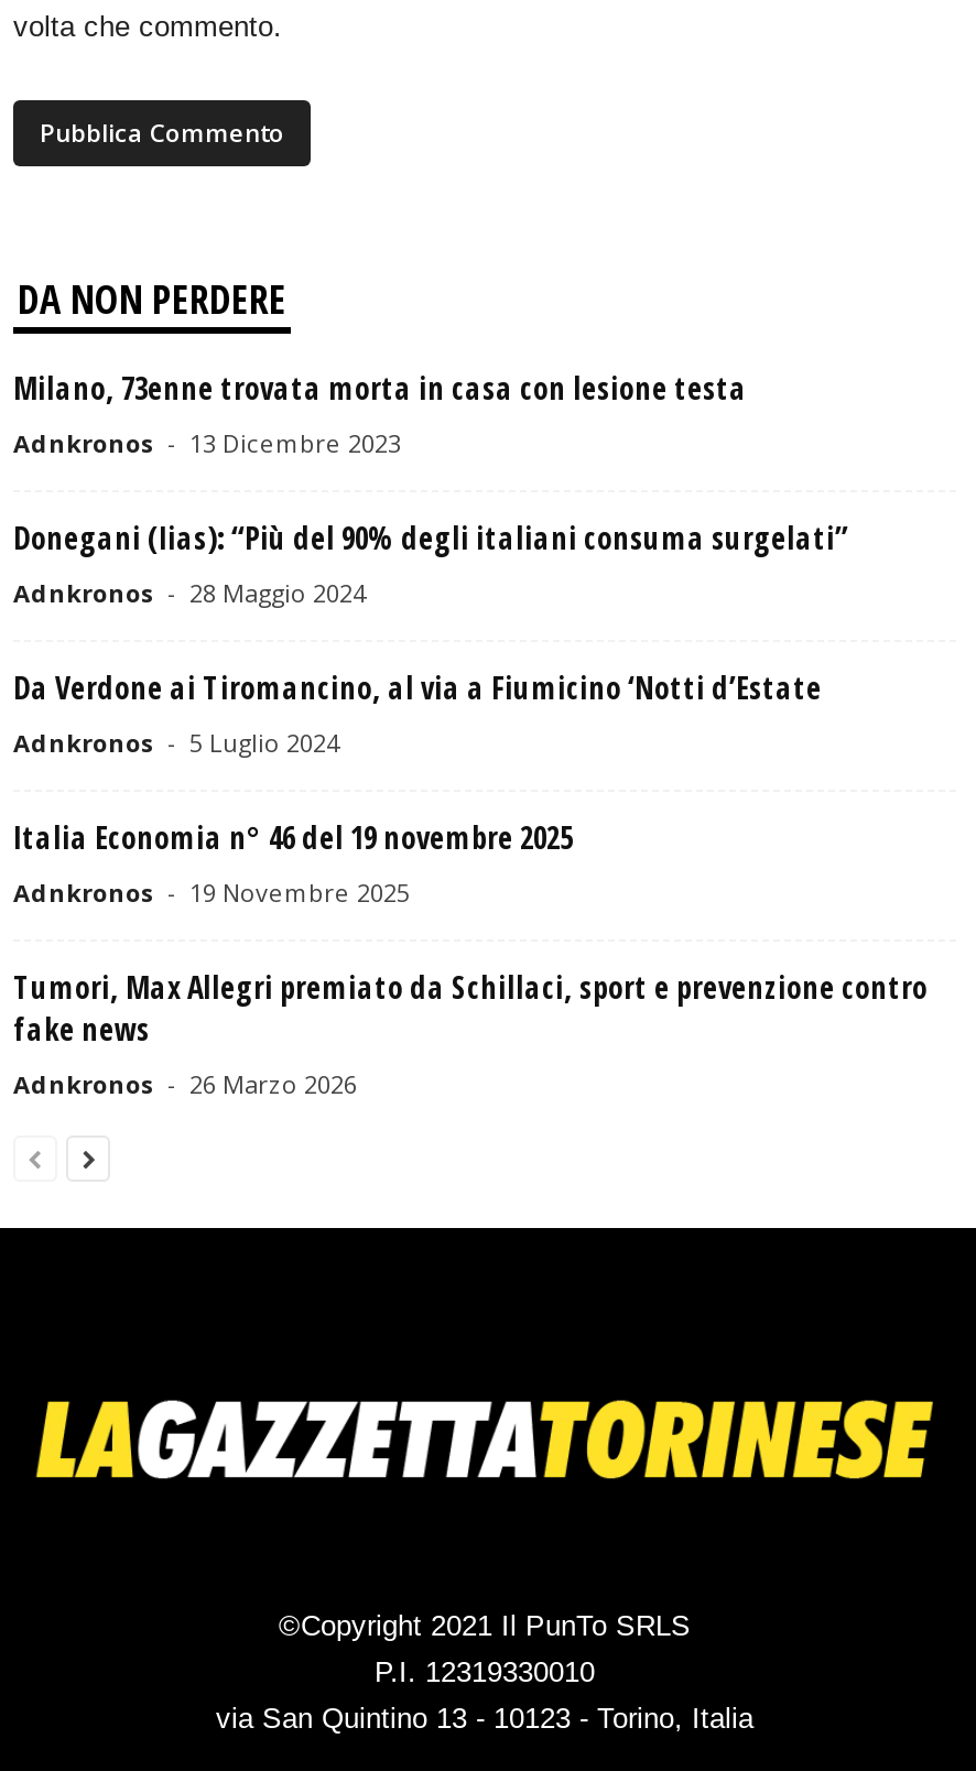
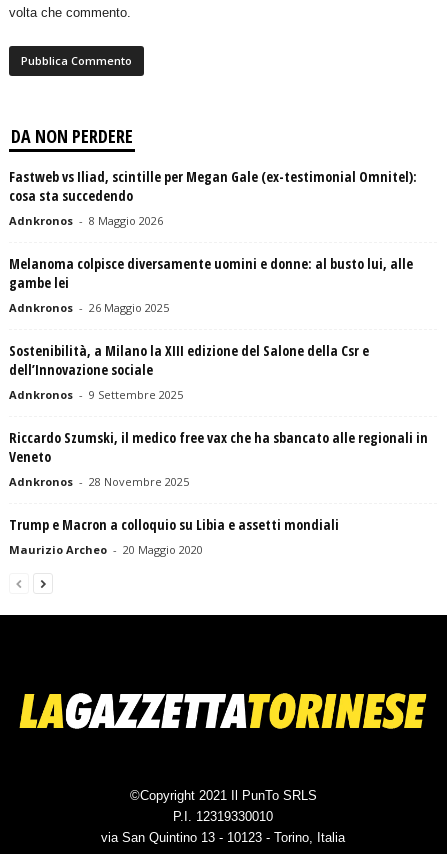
- Milano, 73enne trovata morta in casa con lesione testa
- Adnkronos - 13 Dicembre 2023
+ Fastweb vs Iliad, scintille per Megan Gale (ex-testimonial Omnitel):
+ cosa sta succedendo
+ Adnkronos - 8 Maggio 2026

- Donegani (Iias): “Più del 90% degli italiani consuma surgelati”
- Adnkronos - 28 Maggio 2024
+ Melanoma colpisce diversamente uomini e donne: al busto lui, alle
+ gambe lei
+ Adnkronos - 26 Maggio 2025

- Da Verdone ai Tiromancino, al via a Fiumicino ‘Notti d’Estate
- Adnkronos - 5 Luglio 2024
+ Sostenibilità, a Milano la XIII edizione del Salone della Csr e
+ dell’Innovazione sociale
+ Adnkronos - 9 Settembre 2025

- Italia Economia n° 46 del 19 novembre 2025
- Adnkronos - 19 Novembre 2025
+ Riccardo Szumski, il medico free vax che ha sbancato alle regionali in
+ Veneto
+ Adnkronos - 28 Novembre 2025

- Tumori, Max Allegri premiato da Schillaci, sport e prevenzione contro
- fake news
- Adnkronos - 26 Marzo 2026
+ Trump e Macron a colloquio su Libia e assetti mondiali
+ Maurizio Archeo - 20 Maggio 2020
